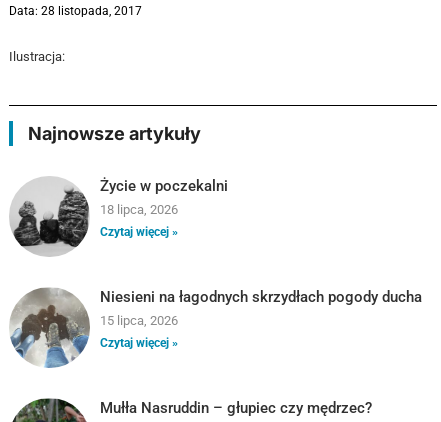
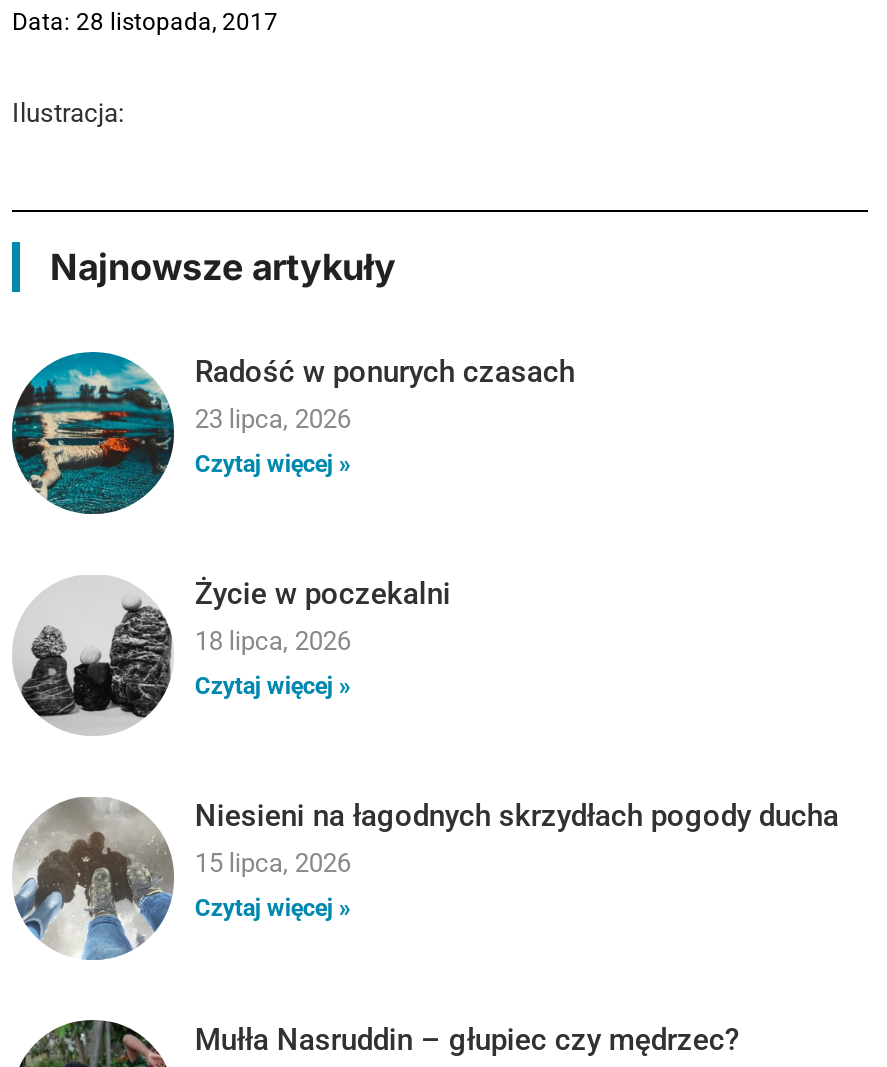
+ [image]
+ Radość w ponurych czasach
+ 23 lipca, 2026
+ Czytaj więcej »
